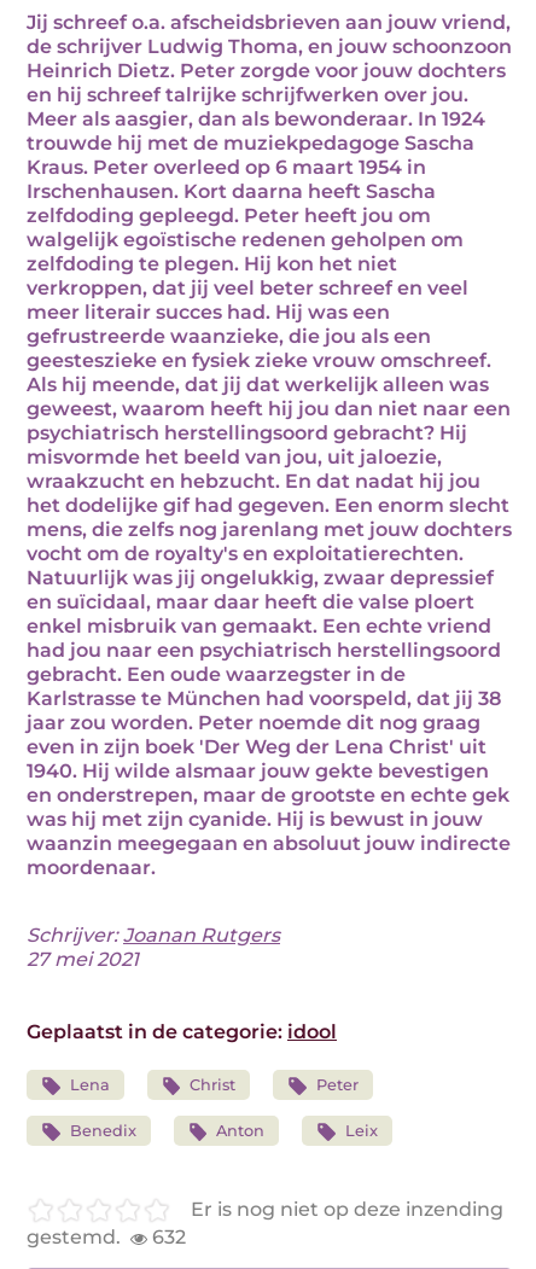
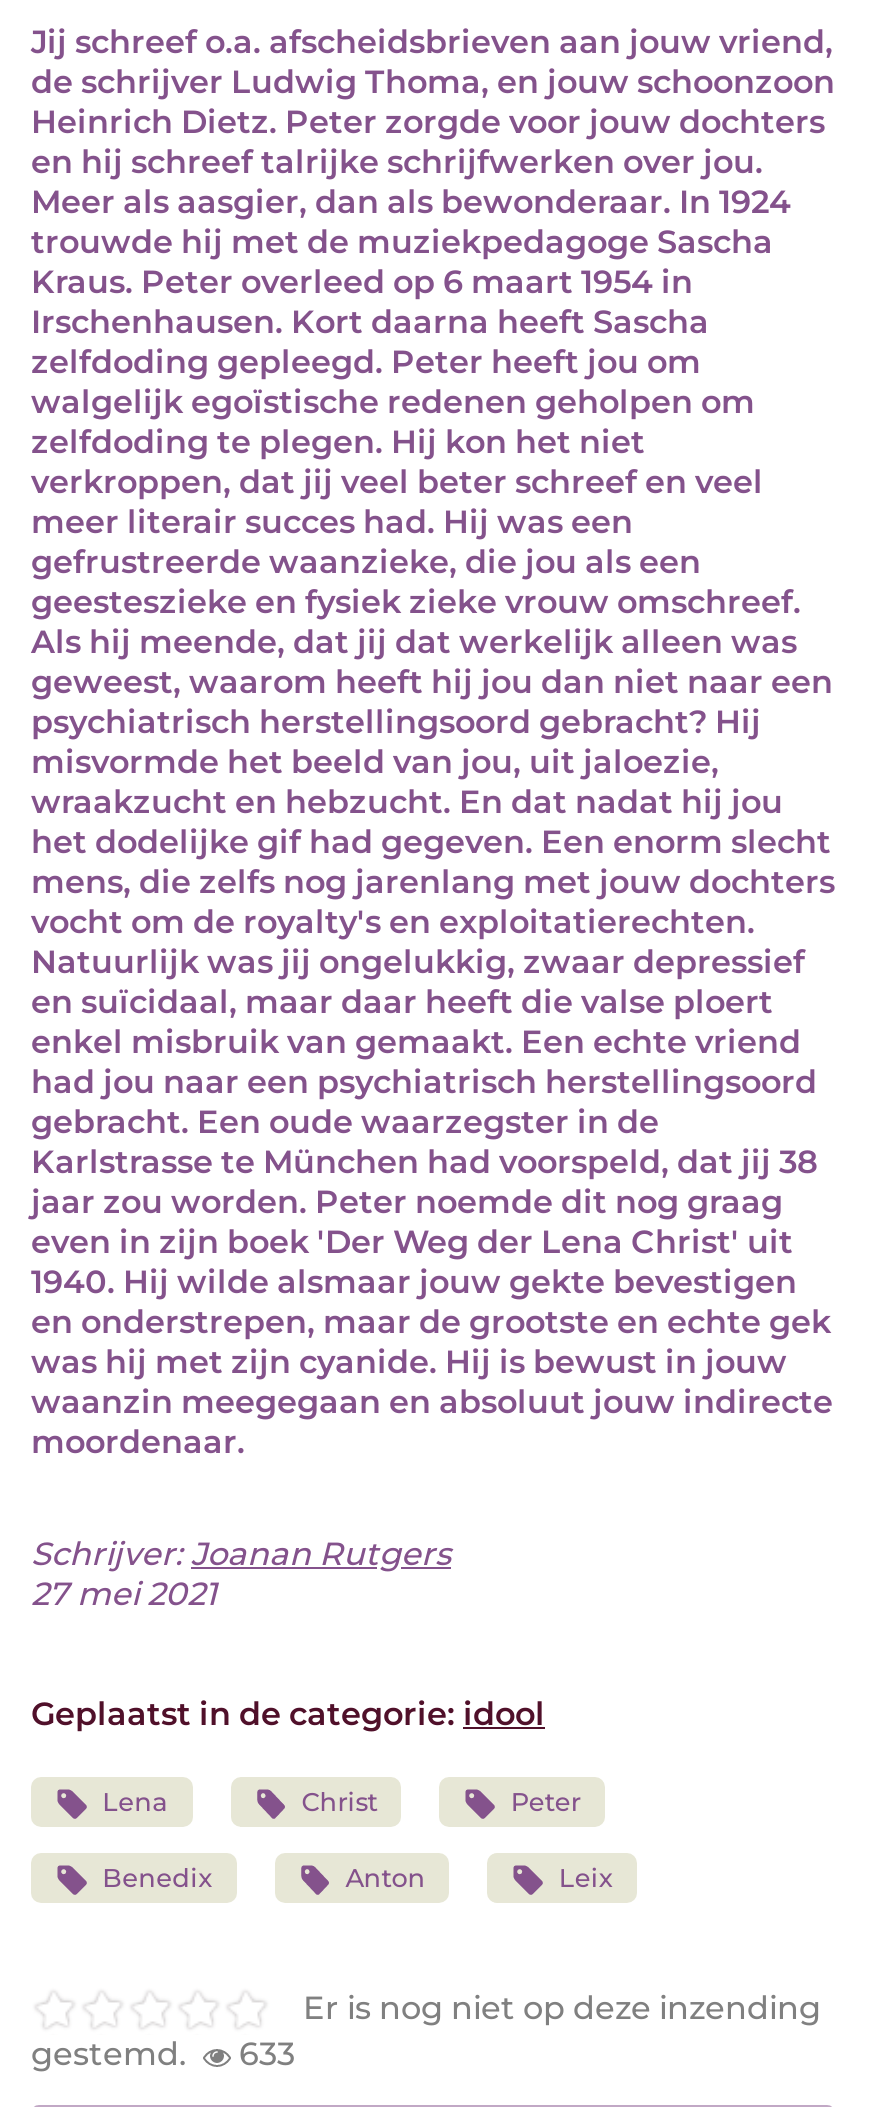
- gestemd. 632
+ gestemd. 633
